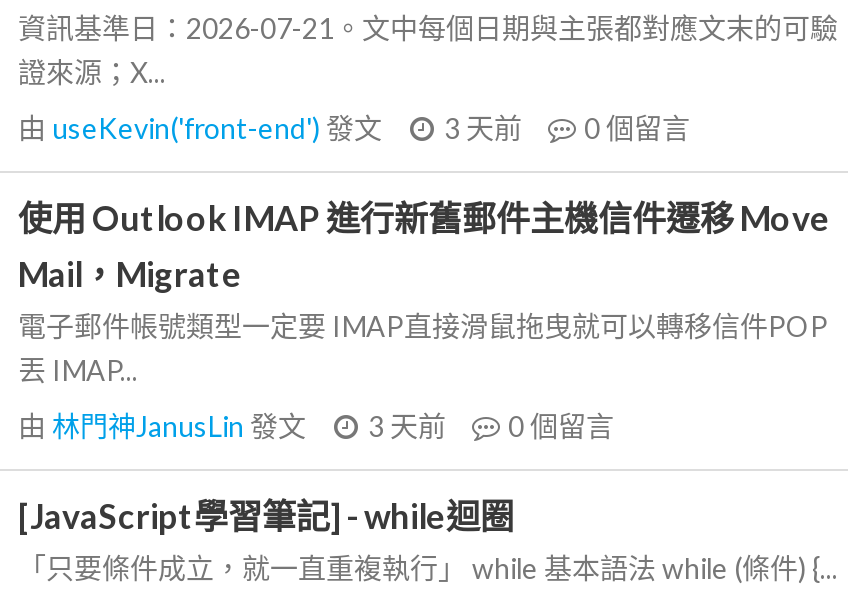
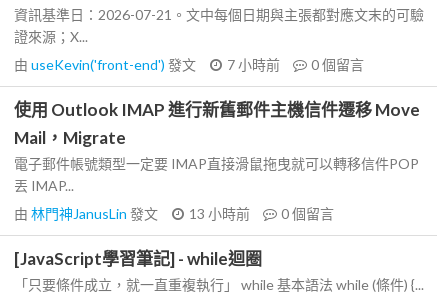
- 由useKevin('front-end')發文 3 天前 0個留言
+ 由useKevin('front-end')發文 7 小時前 0個留言

- 由林門神JanusLin發文 3 天前 0個留言
+ 由林門神JanusLin發文 13 小時前 0個留言
